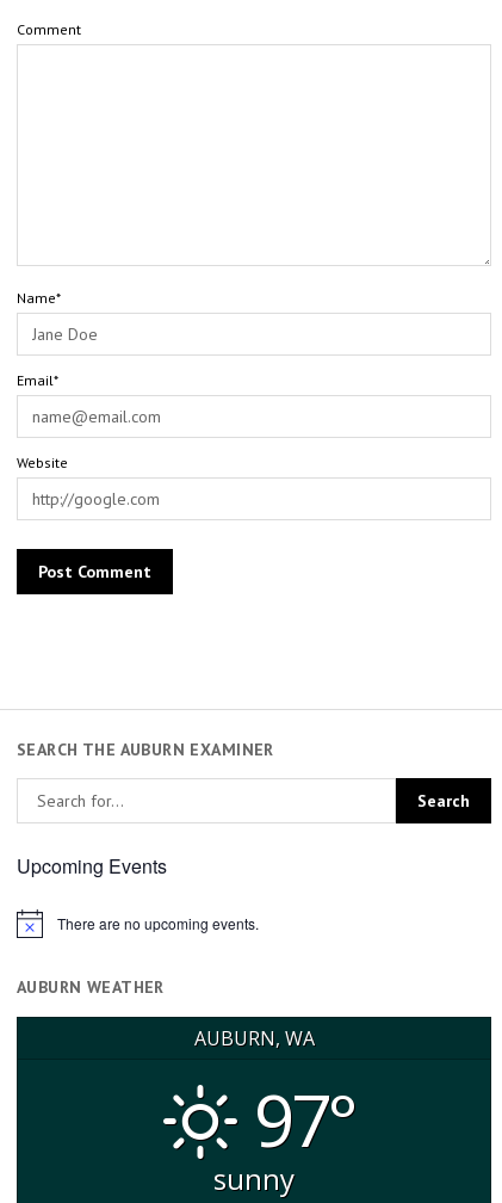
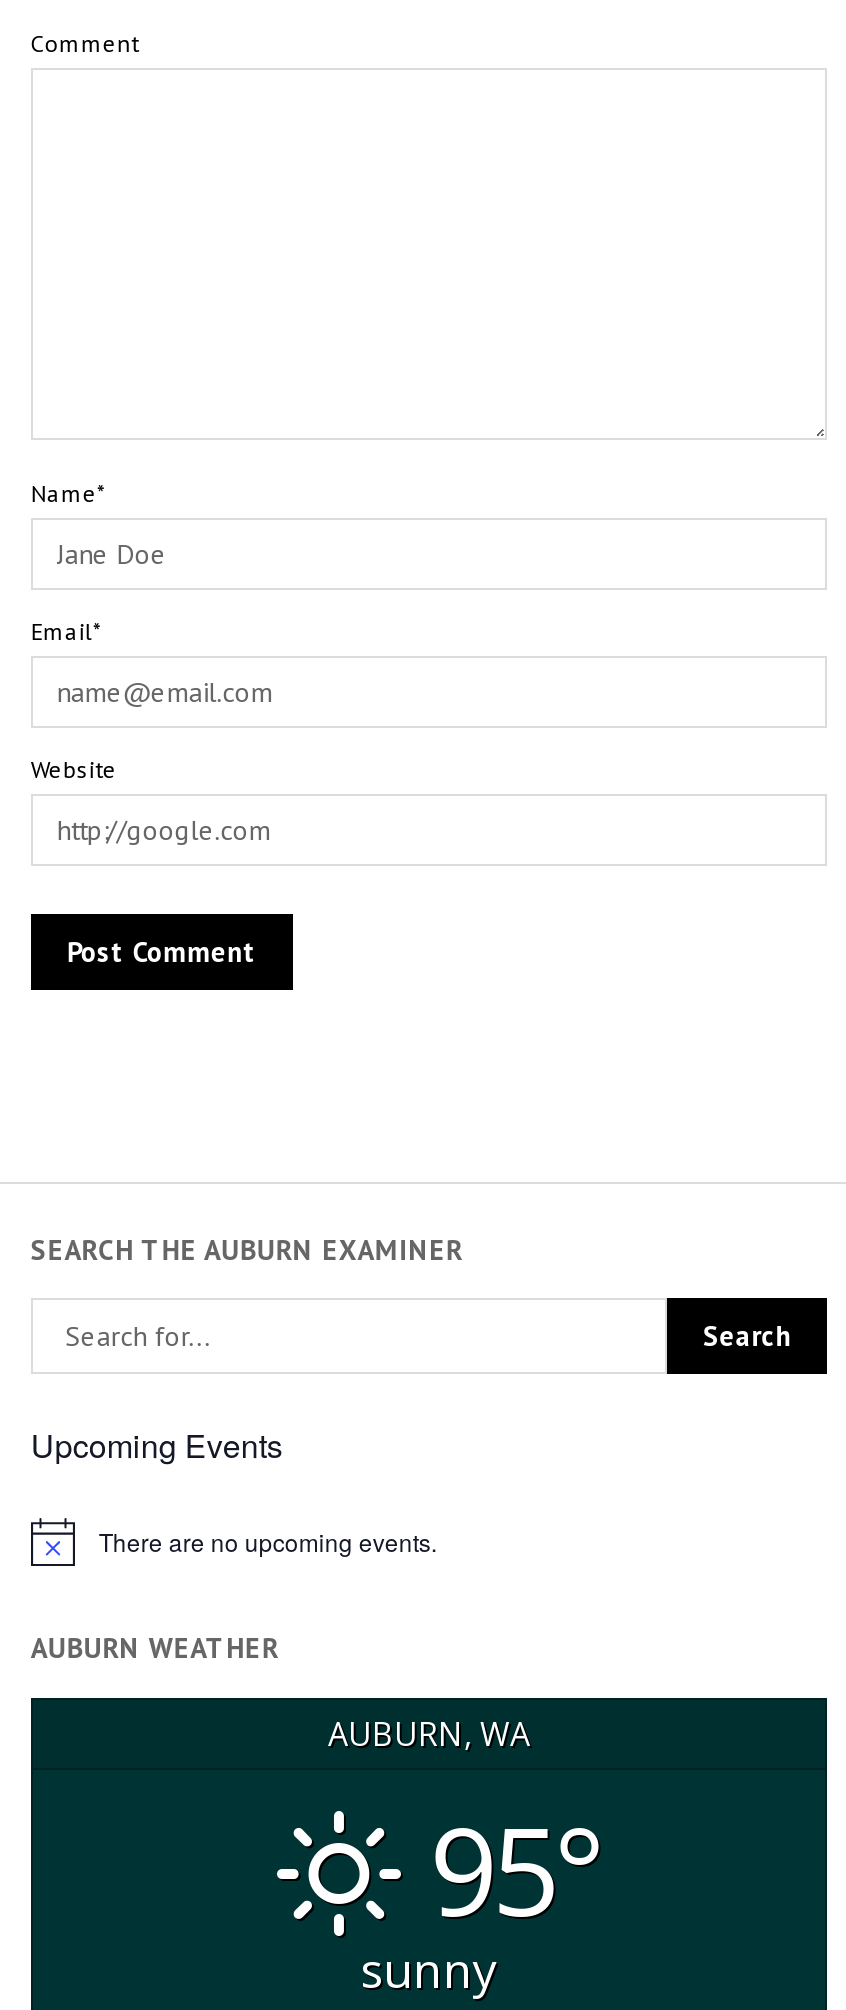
- 97°
+ 95°
